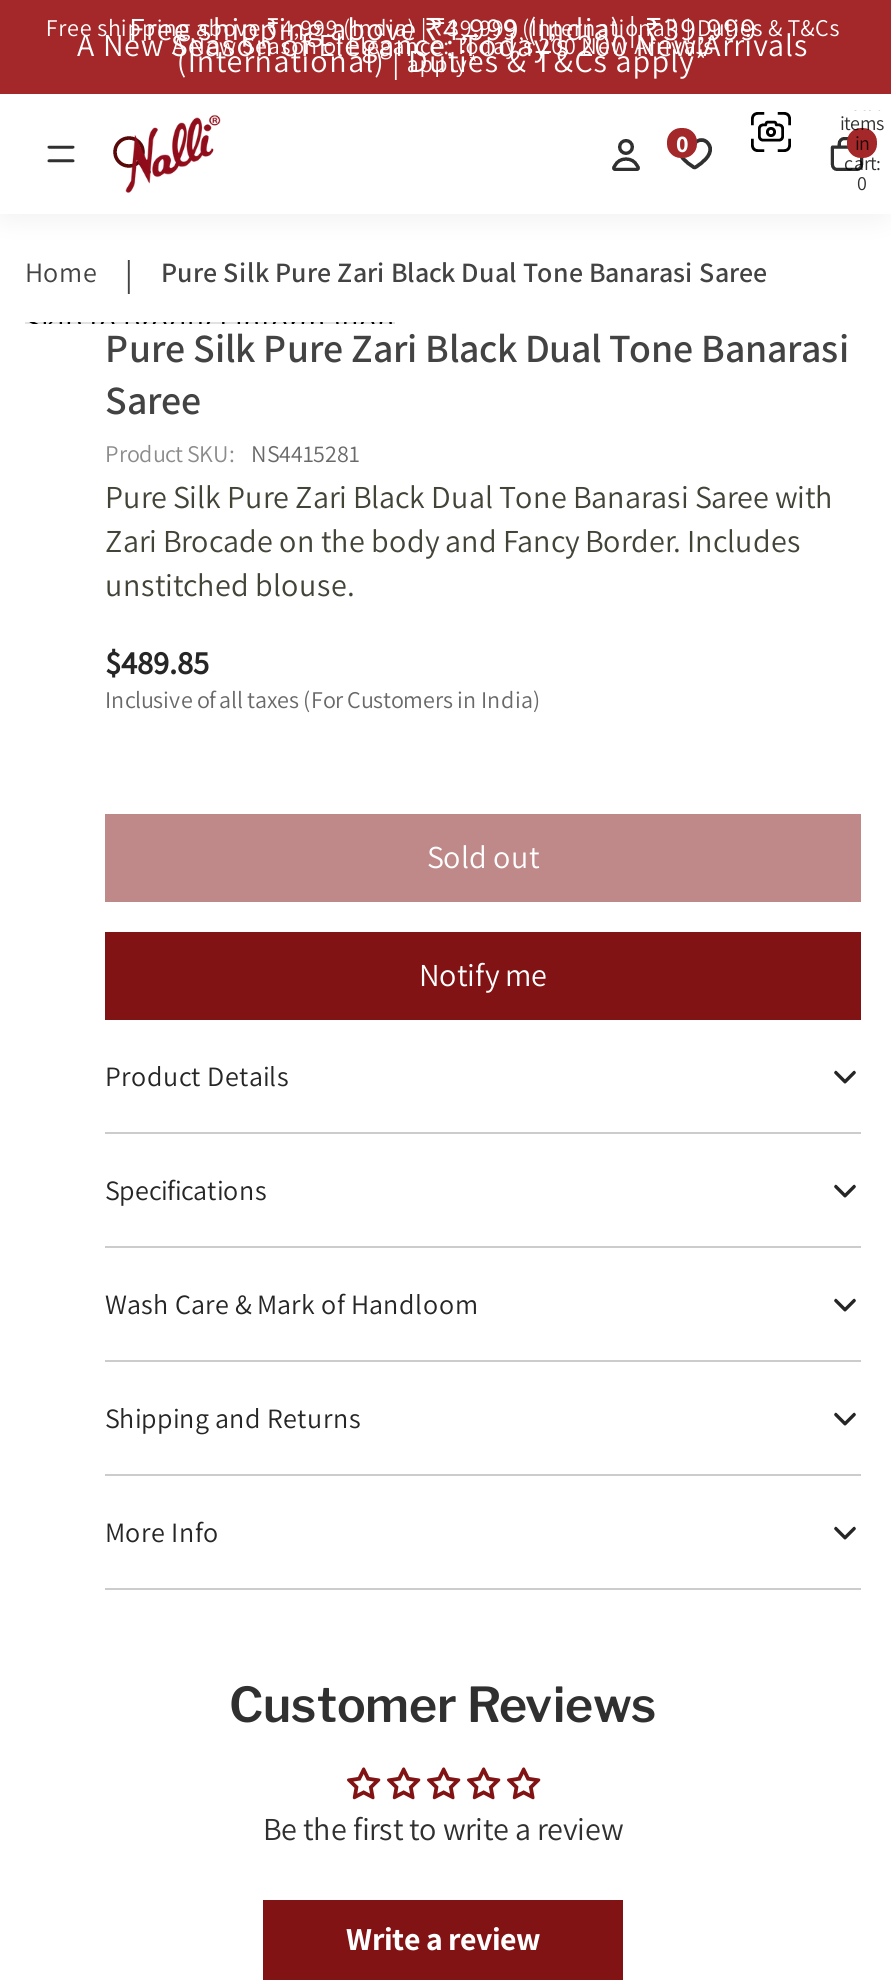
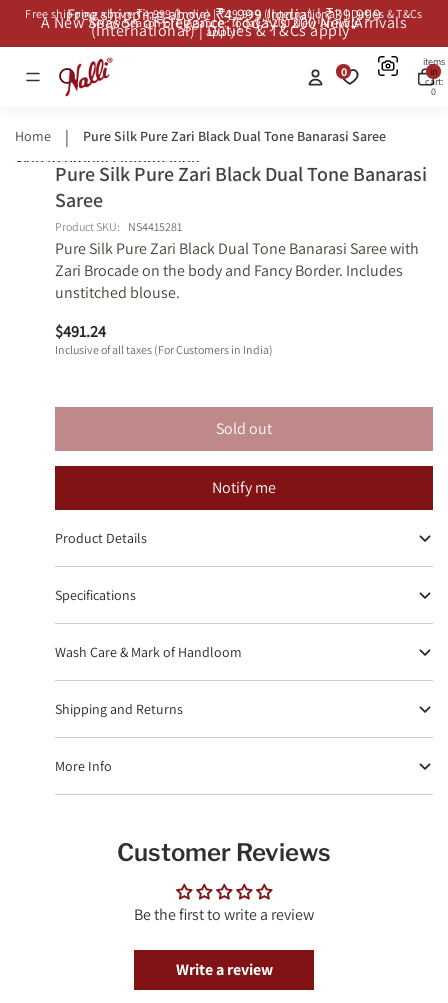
- $489.85
+ $491.24
